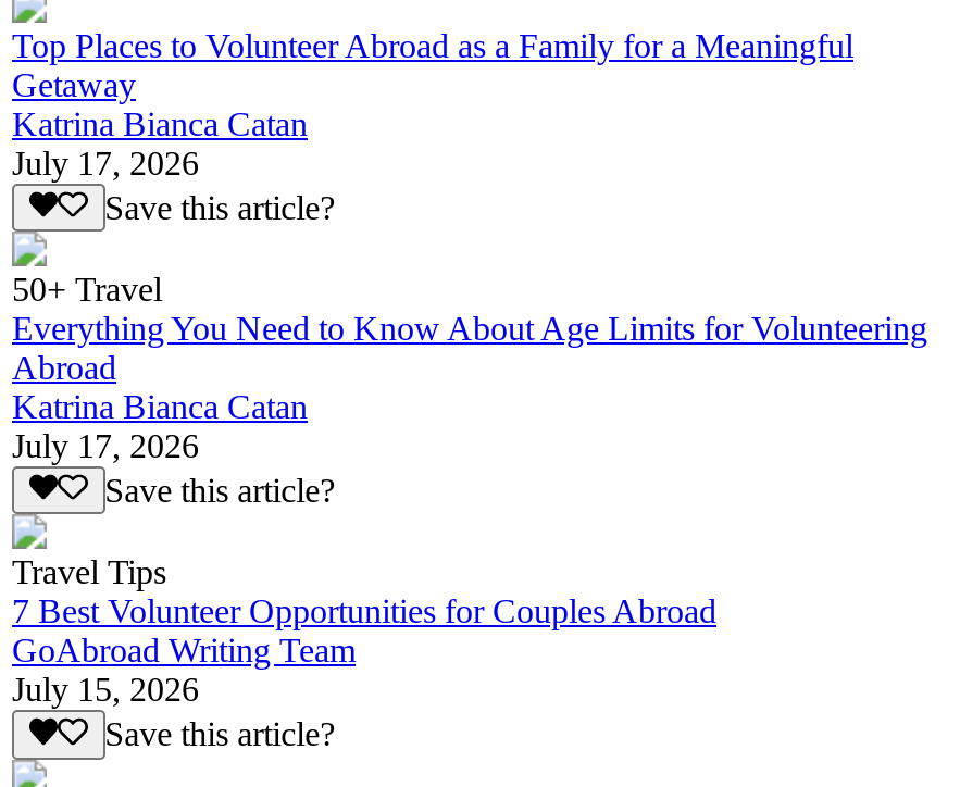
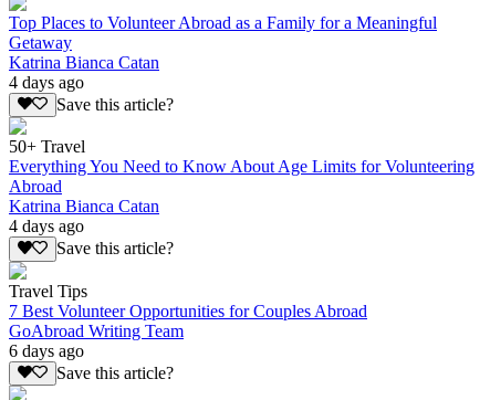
- July 17, 2026
+ 4 days ago

- July 17, 2026
+ 4 days ago

- July 15, 2026
+ 6 days ago
